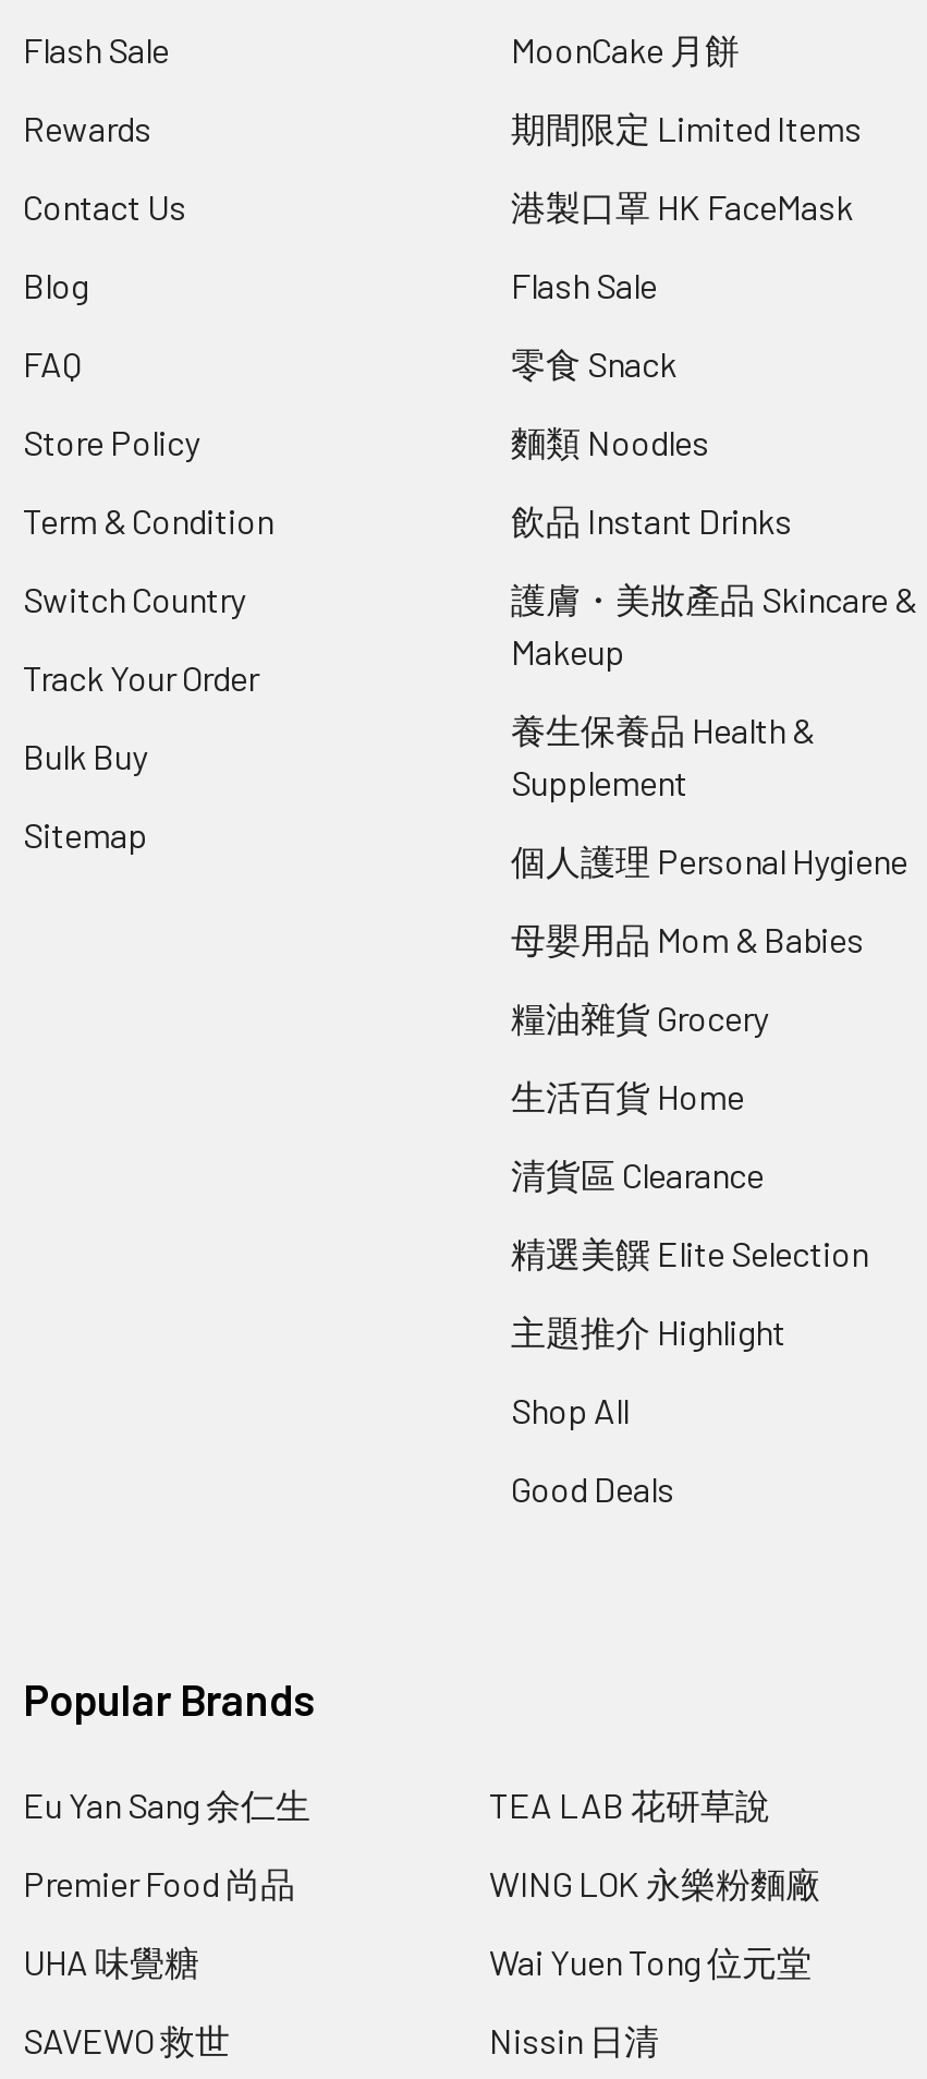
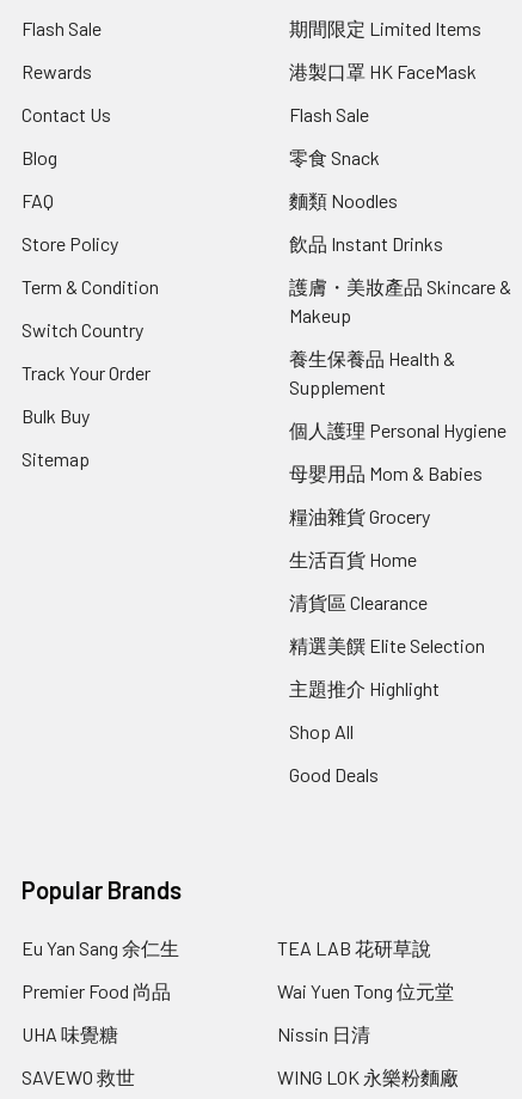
- MoonCake 月餅

moved down: WING LOK 永樂粉麵廠

moved up: Wai Yuen Tong 位元堂 | Nissin 日清
